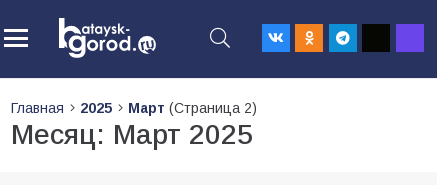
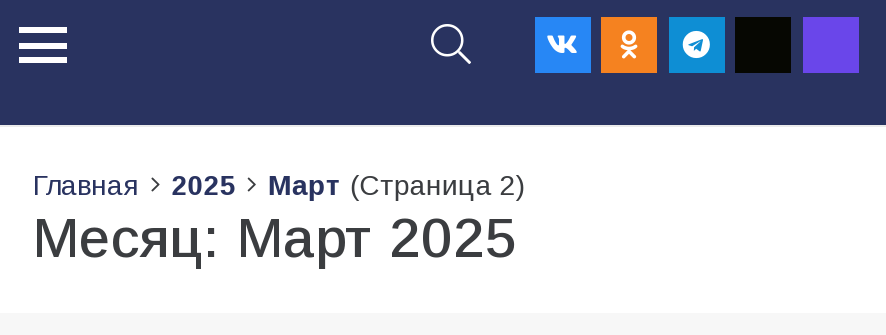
- [image]
